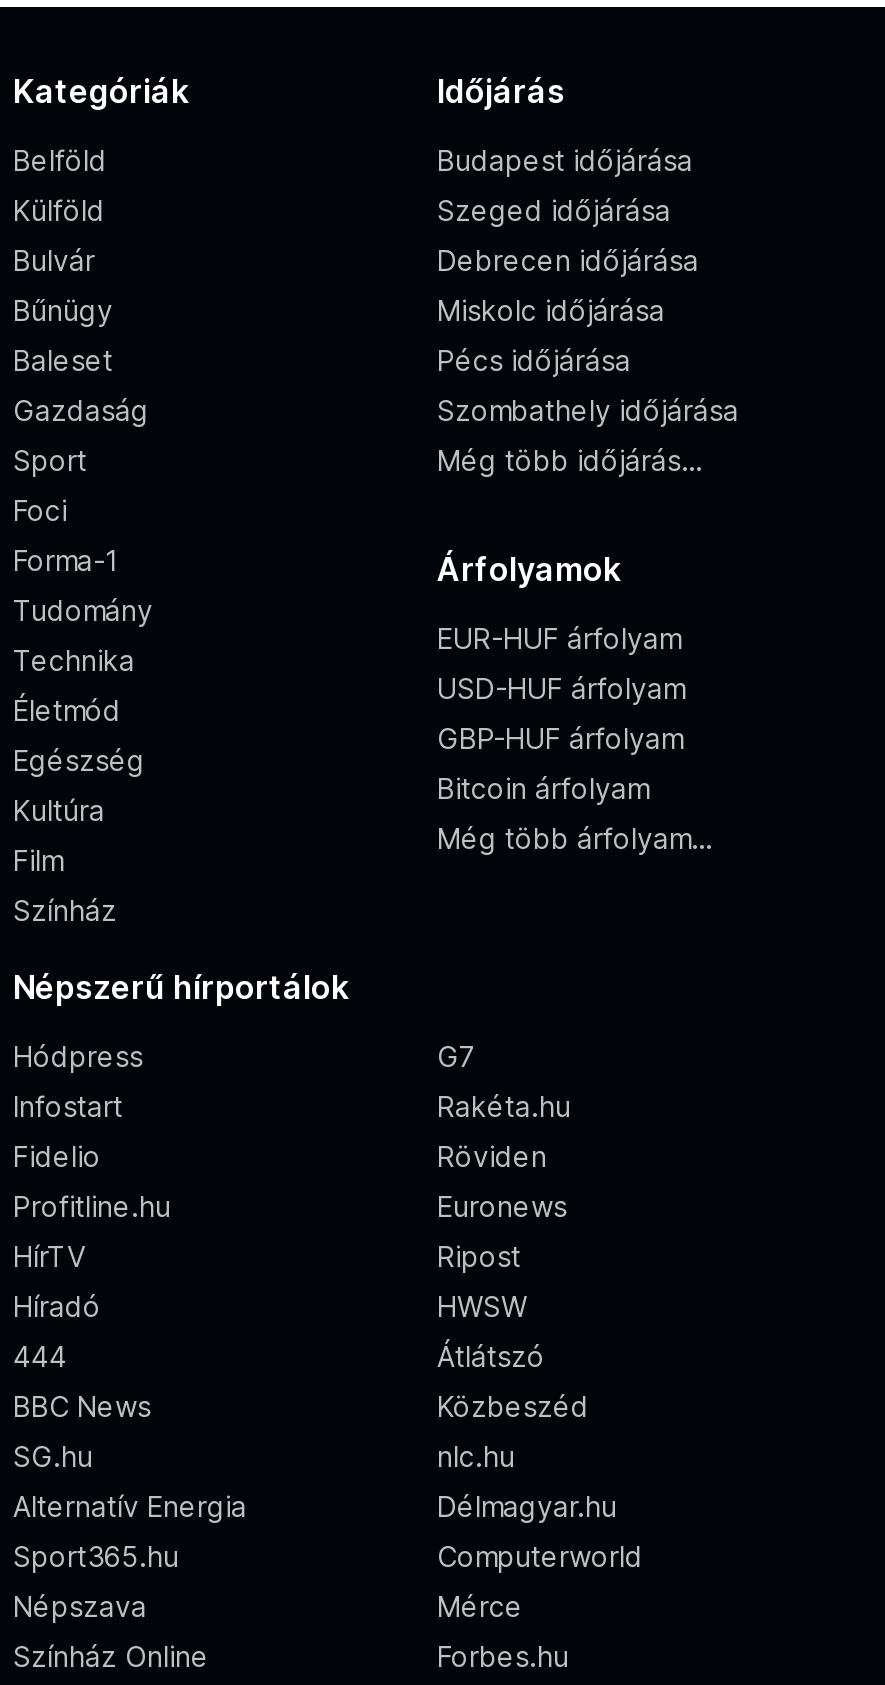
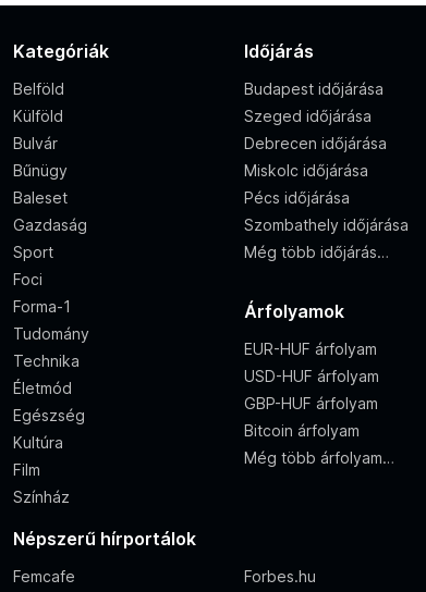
- Hódpress
- G7
- Infostart
- Rakéta.hu
- Fidelio
- Röviden
- Profitline.hu
- Euronews
- HírTV
- Ripost
- Híradó
- HWSW
- 444
- Átlátszó
- BBC News
- Közbeszéd
- SG.hu
- nlc.hu
- Alternatív Energia
- Délmagyar.hu
- Sport365.hu
- Computerworld
- Népszava
- Mérce
- Színház Online
+ Femcafe
